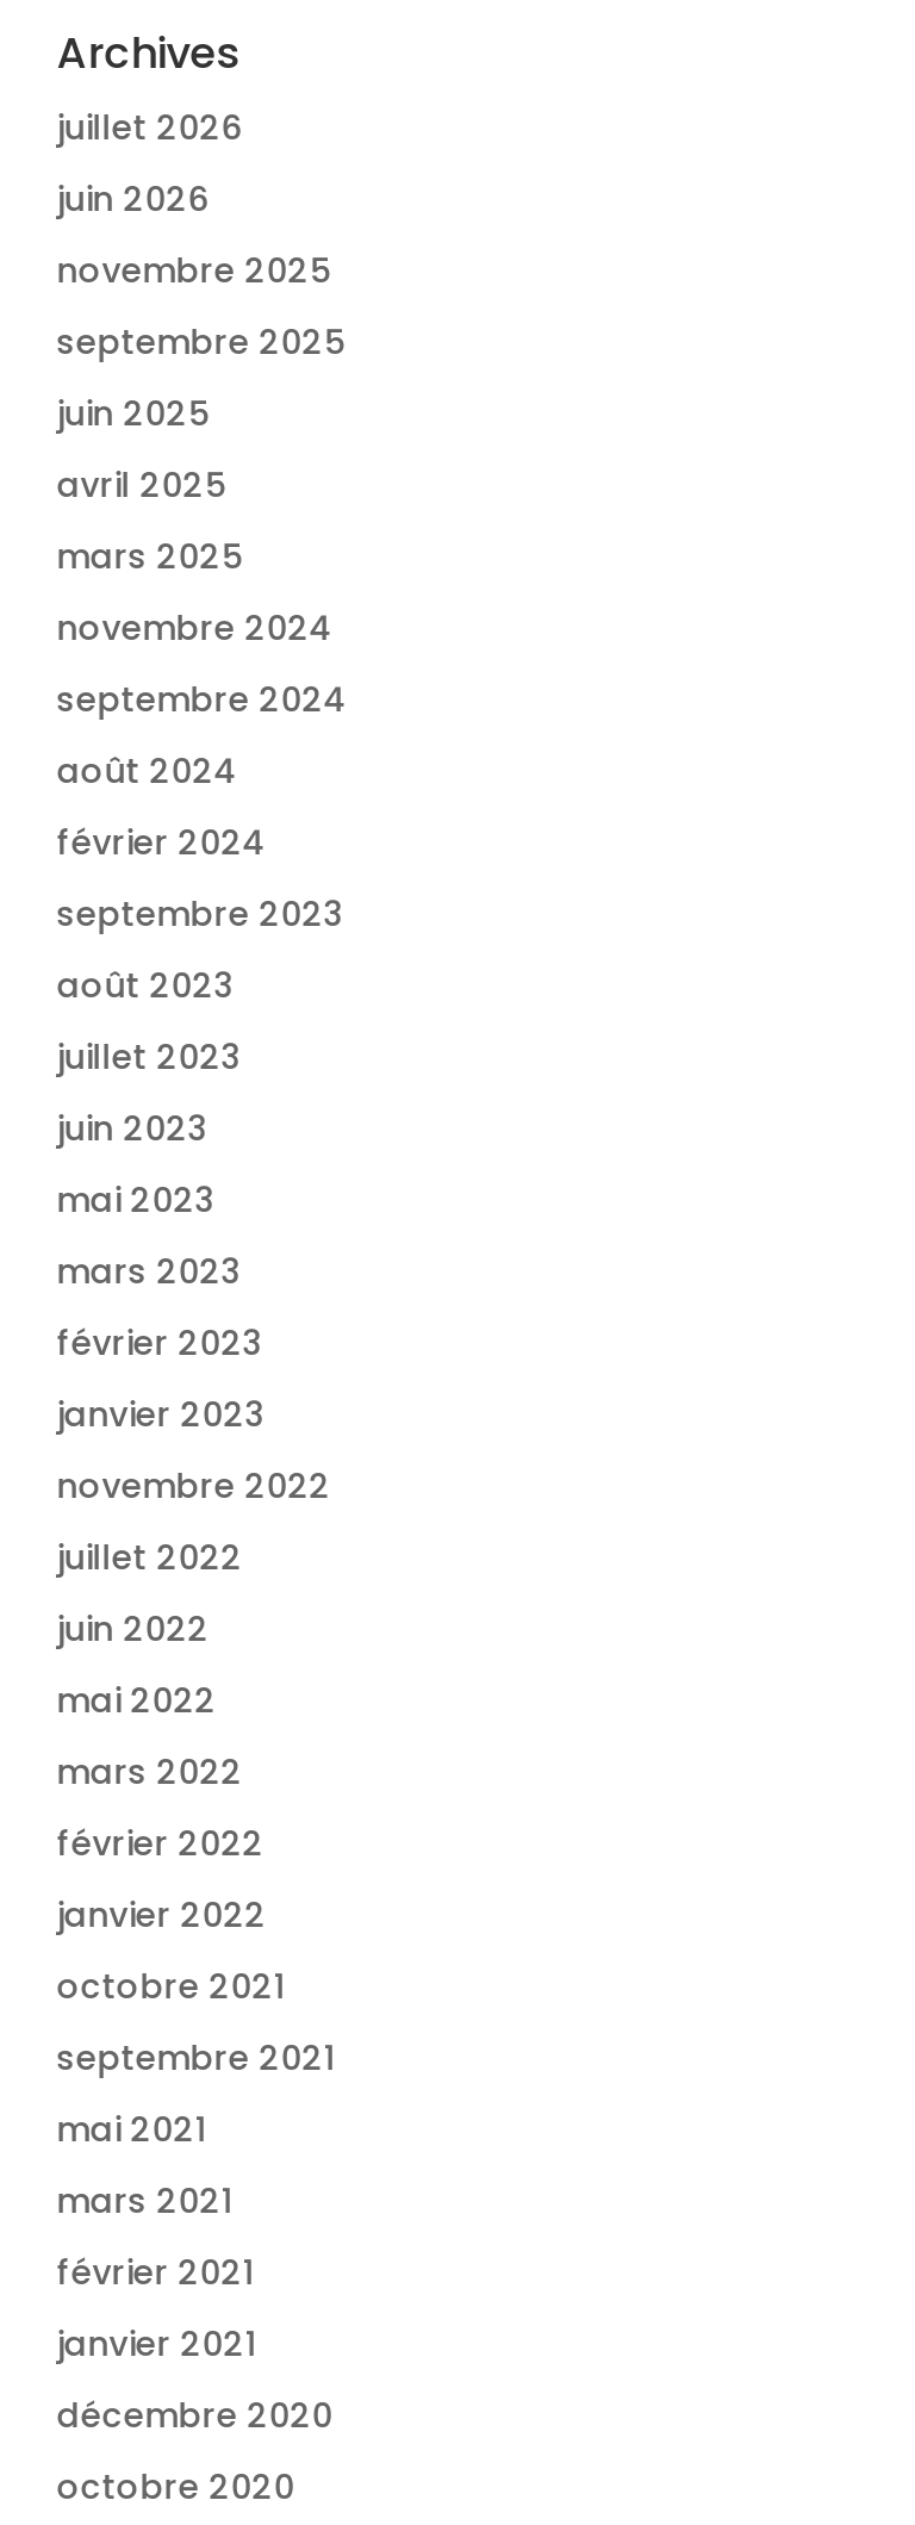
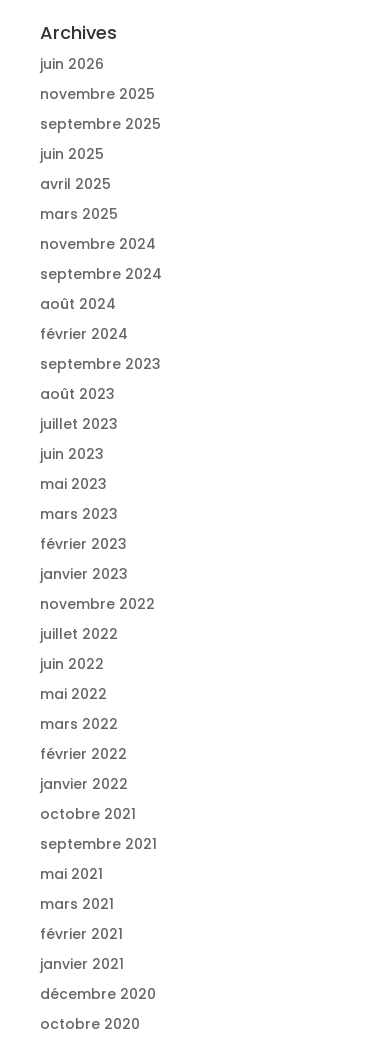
- juillet 2026
